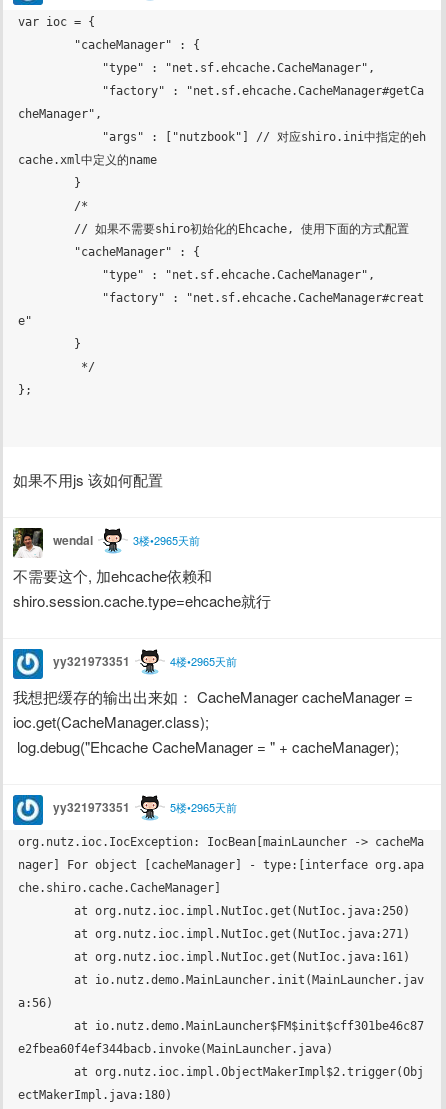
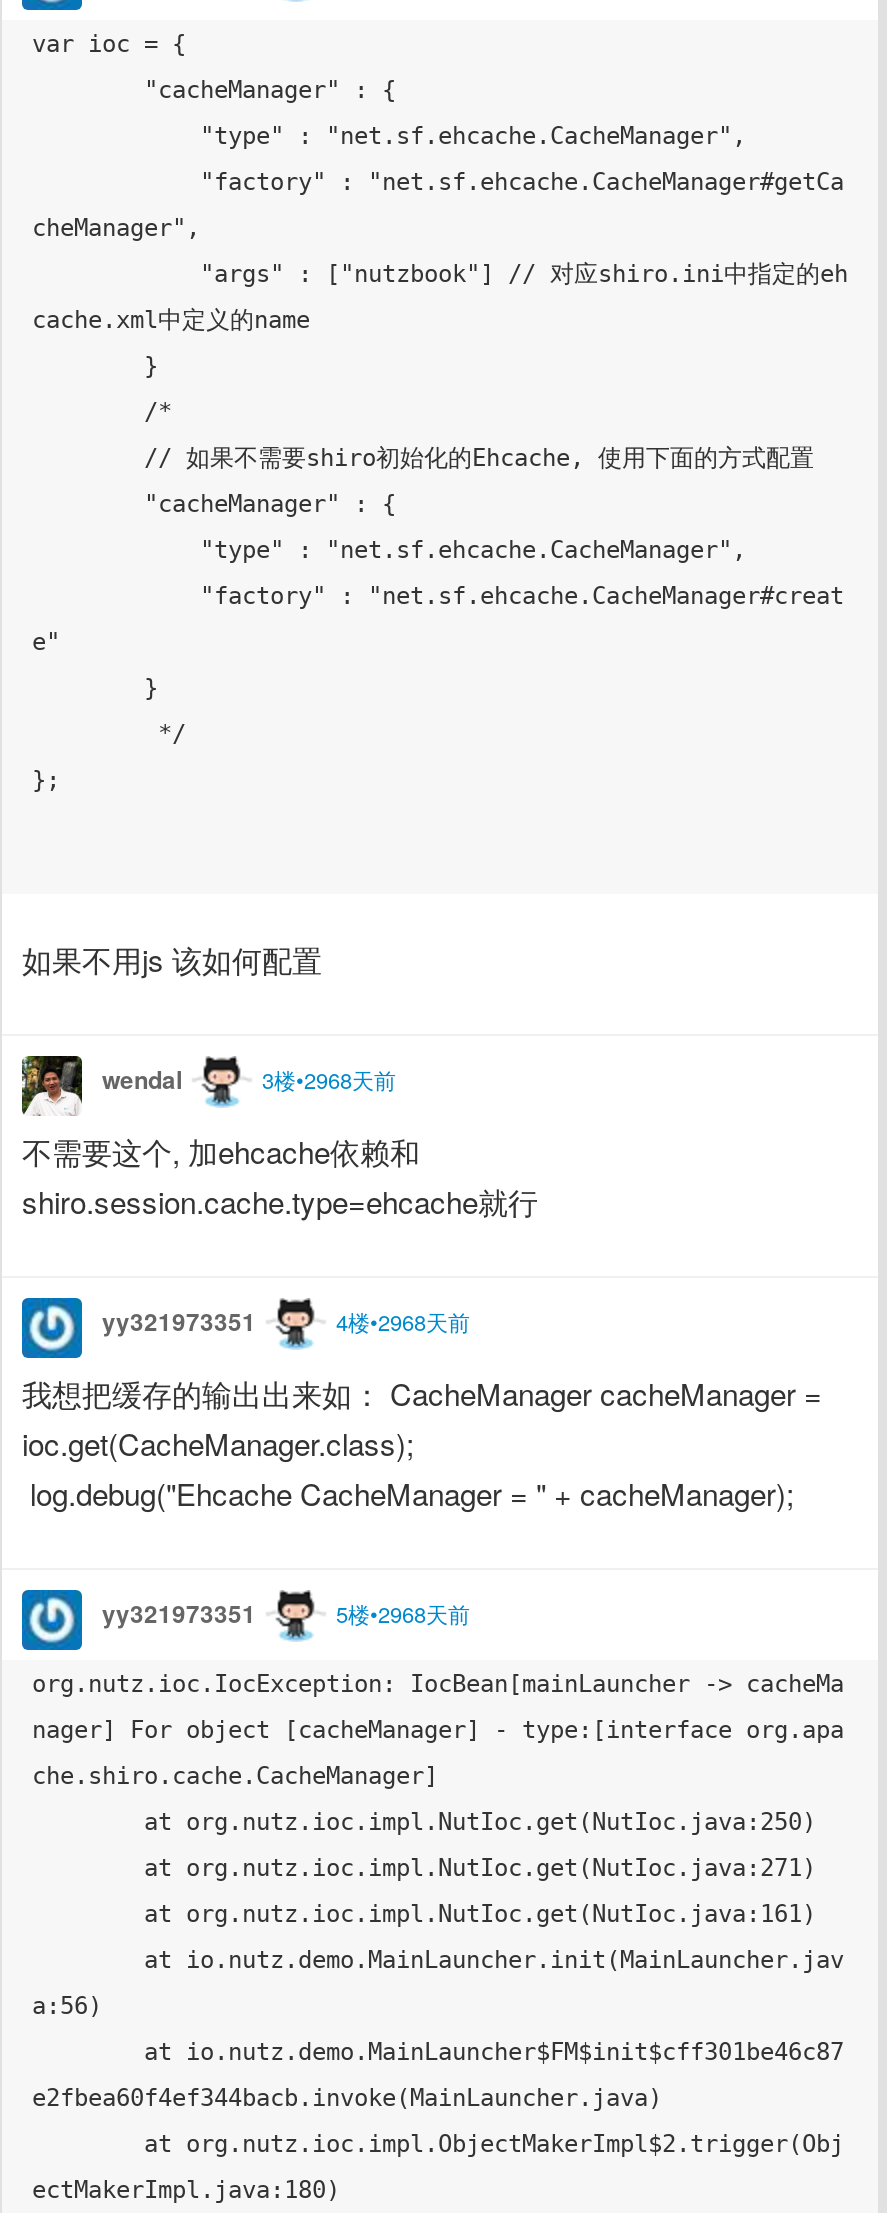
- 3楼•2965天前
+ 3楼•2968天前

- 4楼•2965天前
+ 4楼•2968天前

- 5楼•2965天前
+ 5楼•2968天前
